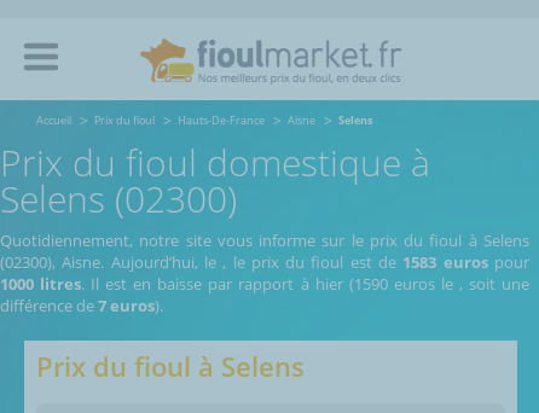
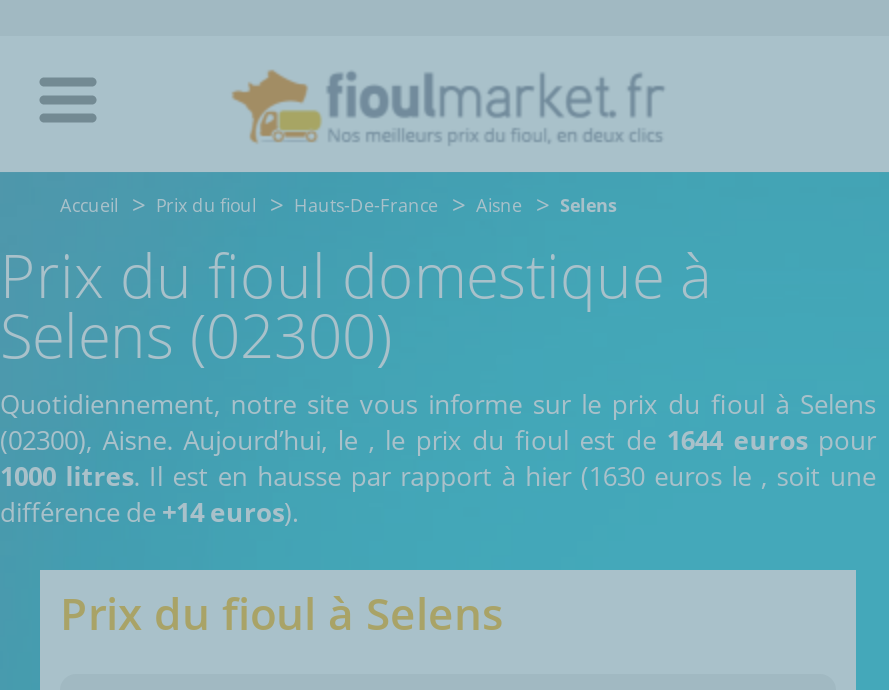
- (02300), Aisne. Aujourd’hui, le, le prix du fioul est de 1583 euros pour
+ (02300), Aisne. Aujourd’hui, le, le prix du fioul est de 1644 euros pour

- 1000 litres. Il est en baisse par rapport à hier (1590 euros le, soit une
+ 1000 litres. Il est en hausse par rapport à hier (1630 euros le, soit une

- différence de 7 euros).
+ différence de +14 euros).
